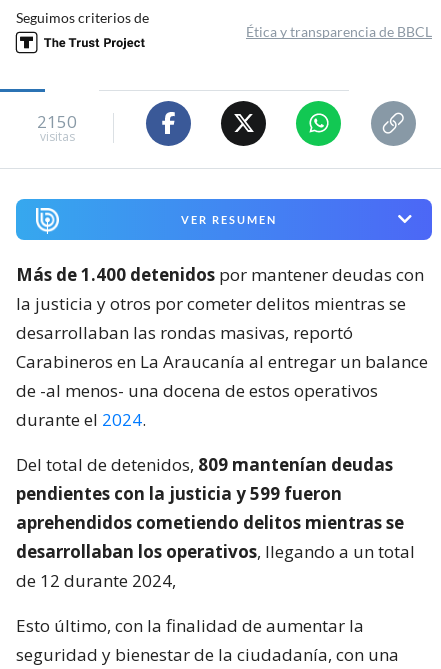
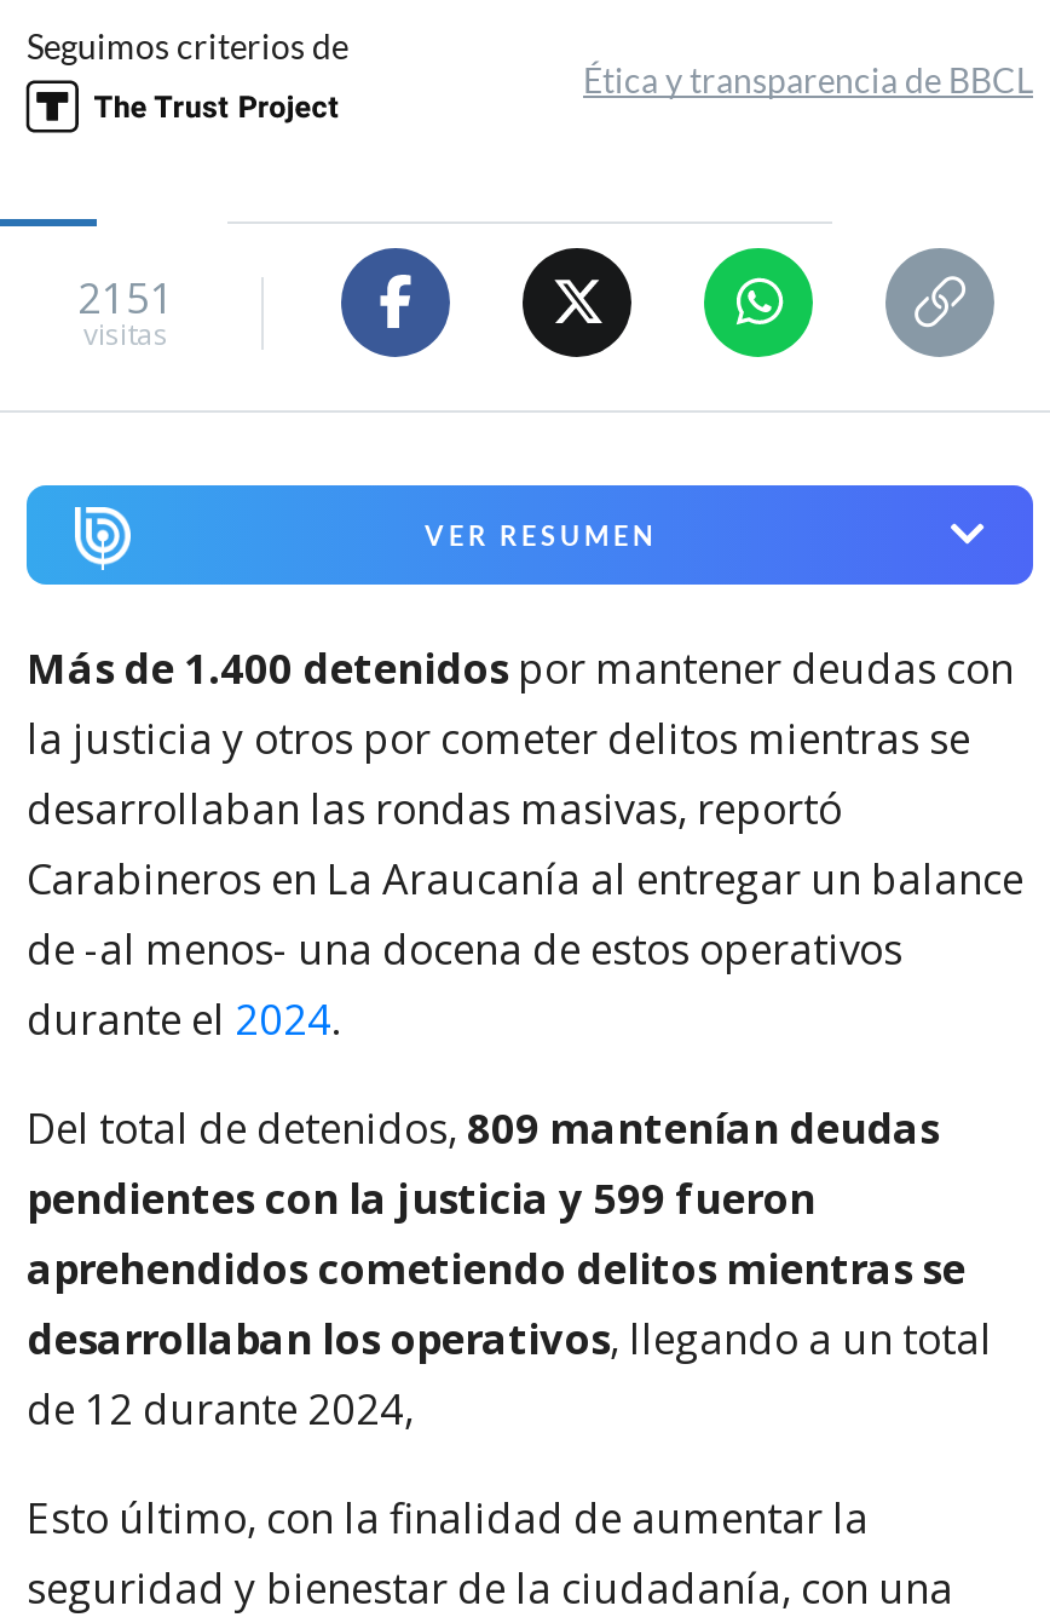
- 2150
+ 2151
